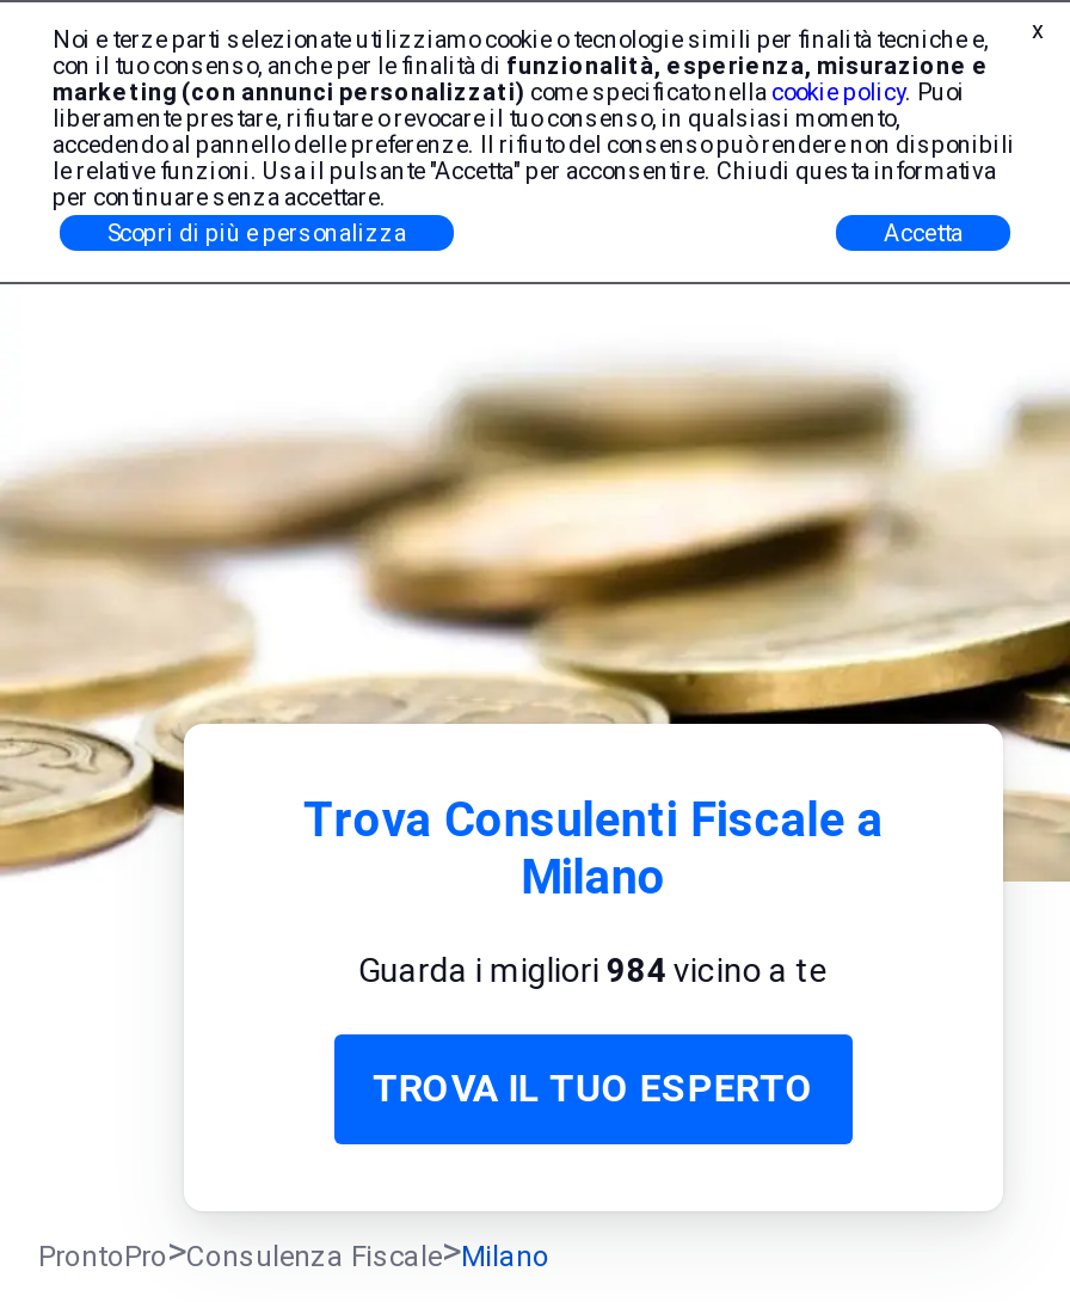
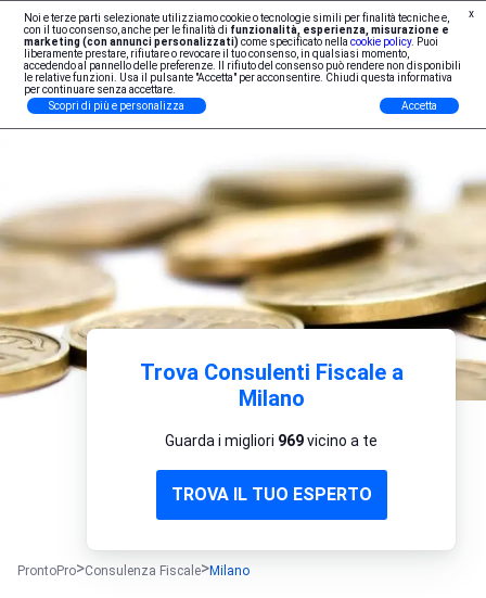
- Guarda i migliori 984 vicino a te
+ Guarda i migliori 969 vicino a te
